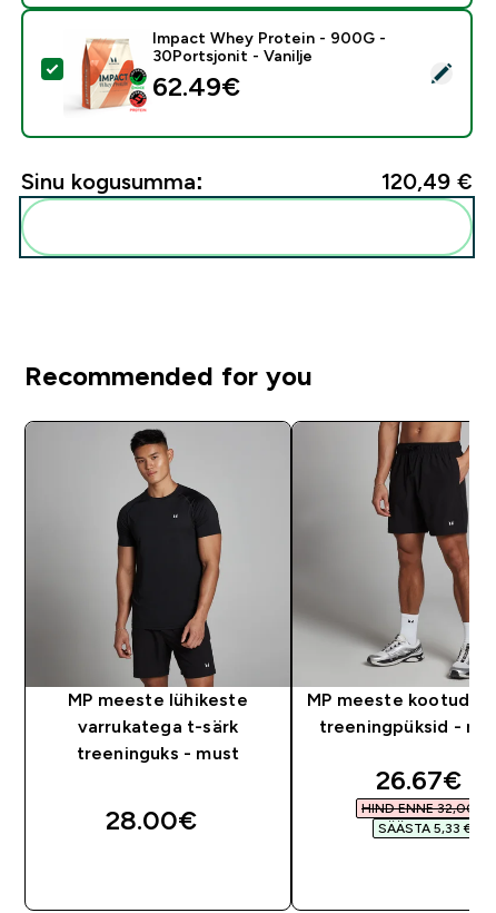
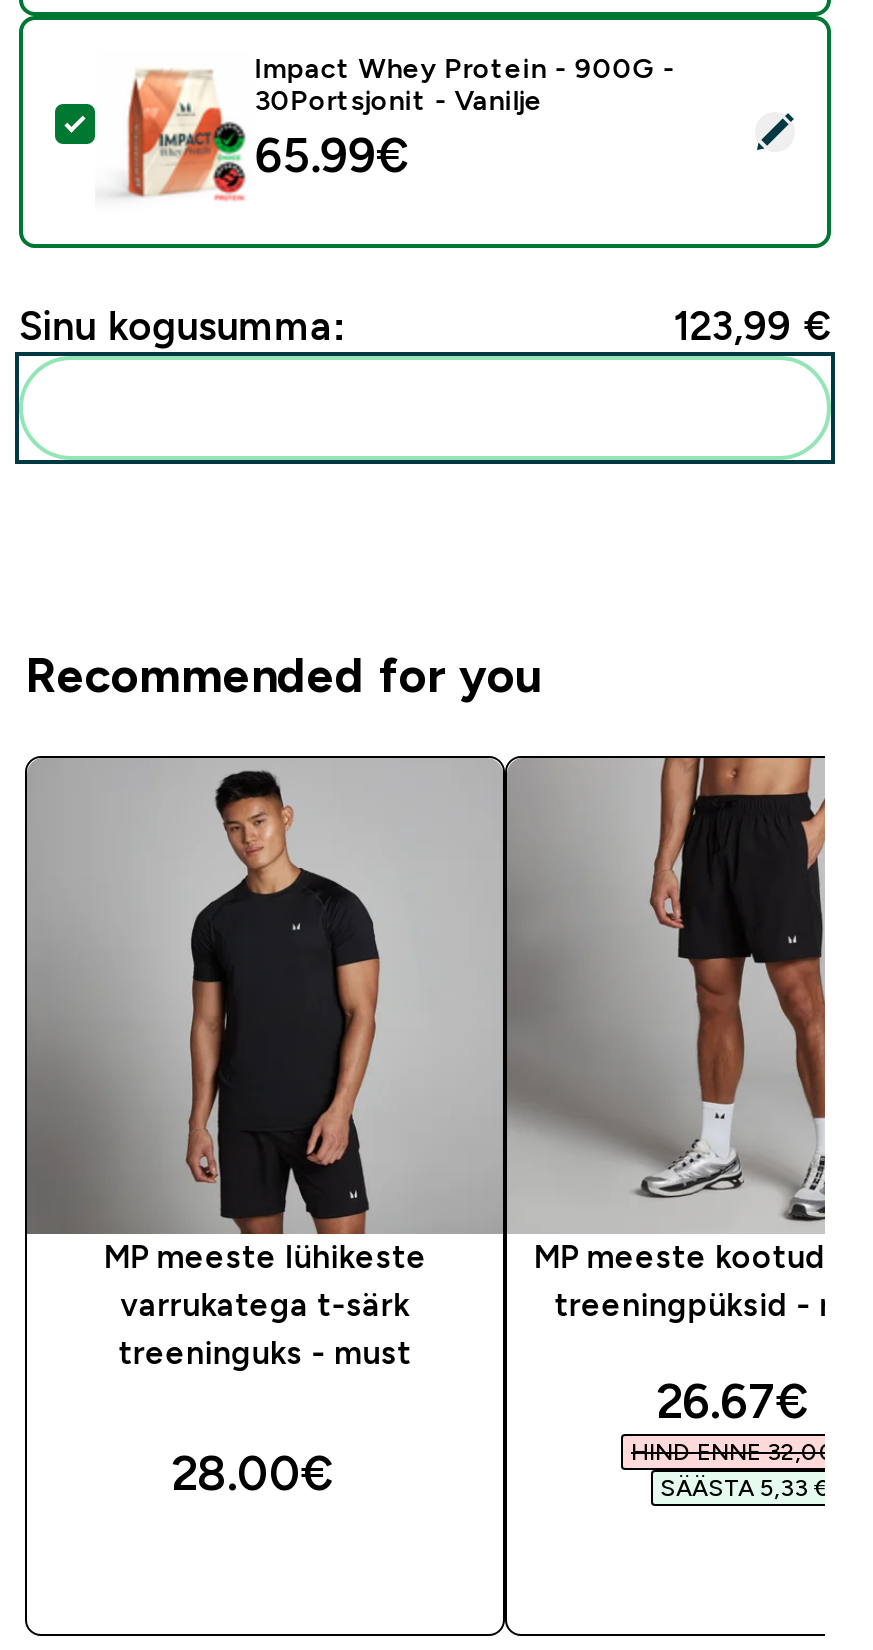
- 62.49€
+ 65.99€

- 120,49 €
+ 123,99 €
